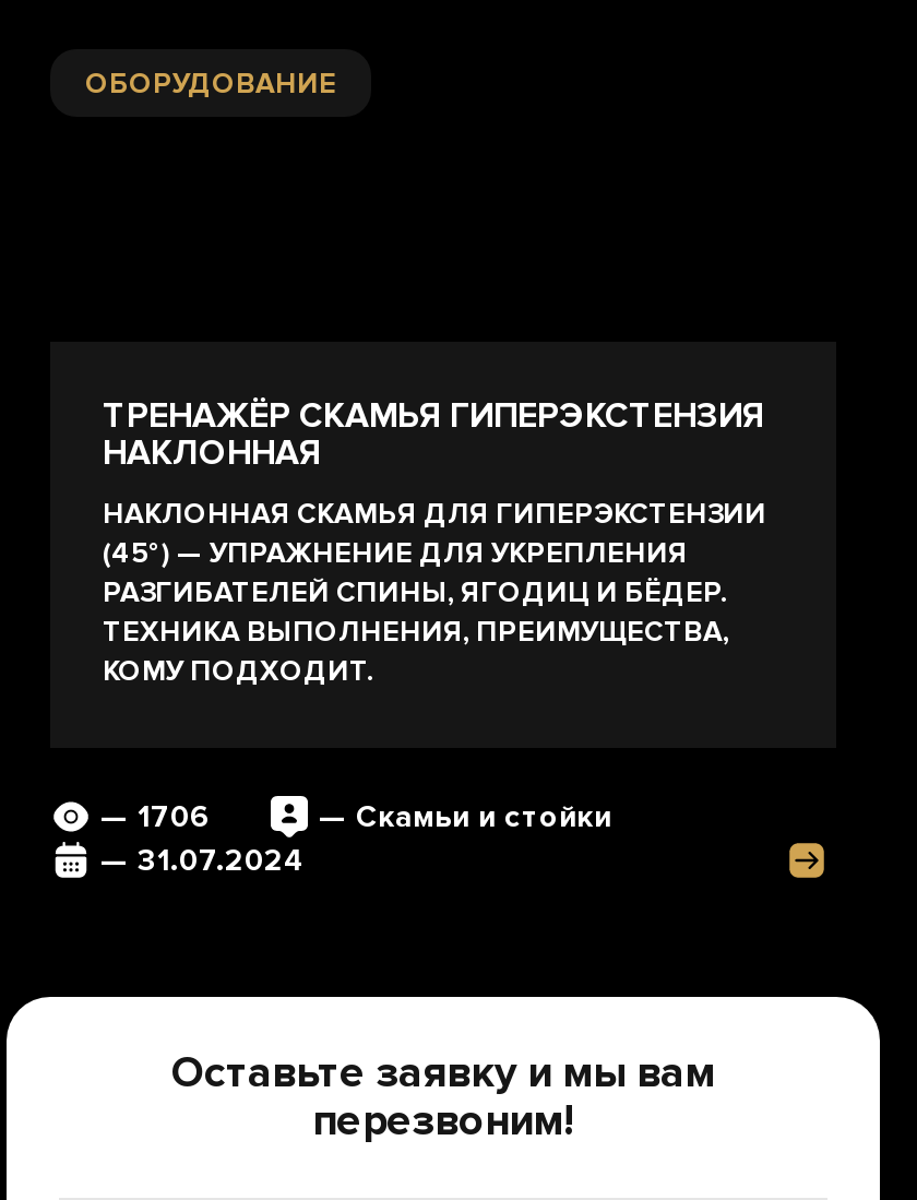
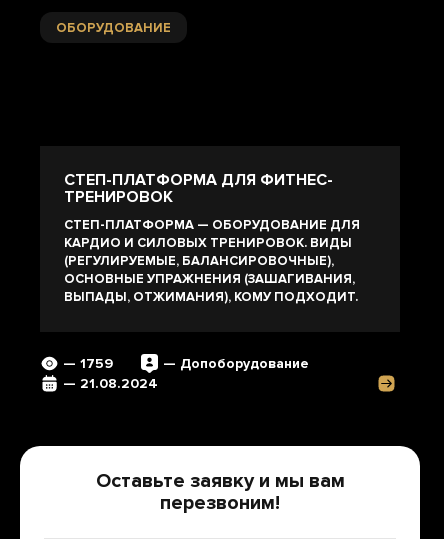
- ТРЕНАЖЁР СКАМЬЯ ГИПЕРЭКСТЕНЗИЯ
- НАКЛОННАЯ
+ СТЕП-ПЛАТФОРМА ДЛЯ ФИТНЕС-
+ ТРЕНИРОВОК

- НАКЛОННАЯ СКАМЬЯ ДЛЯ ГИПЕРЭКСТЕНЗИИ
- (45°) — УПРАЖНЕНИЕ ДЛЯ УКРЕПЛЕНИЯ
- РАЗГИБАТЕЛЕЙ СПИНЫ, ЯГОДИЦ И БЁДЕР.
- ТЕХНИКА ВЫПОЛНЕНИЯ, ПРЕИМУЩЕСТВА,
- КОМУ ПОДХОДИТ.
+ СТЕП-ПЛАТФОРМА — ОБОРУДОВАНИЕ ДЛЯ
+ КАРДИО И СИЛОВЫХ ТРЕНИРОВОК. ВИДЫ
+ (РЕГУЛИРУЕМЫЕ, БАЛАНСИРОВОЧНЫЕ),
+ ОСНОВНЫЕ УПРАЖНЕНИЯ (ЗАШАГИВАНИЯ,
+ ВЫПАДЫ, ОТЖИМАНИЯ), КОМУ ПОДХОДИТ.

- — 1706
- — Скамьи и стойки
- — 31.07.2024
+ — 1759
+ — Допоборудование
+ — 21.08.2024
